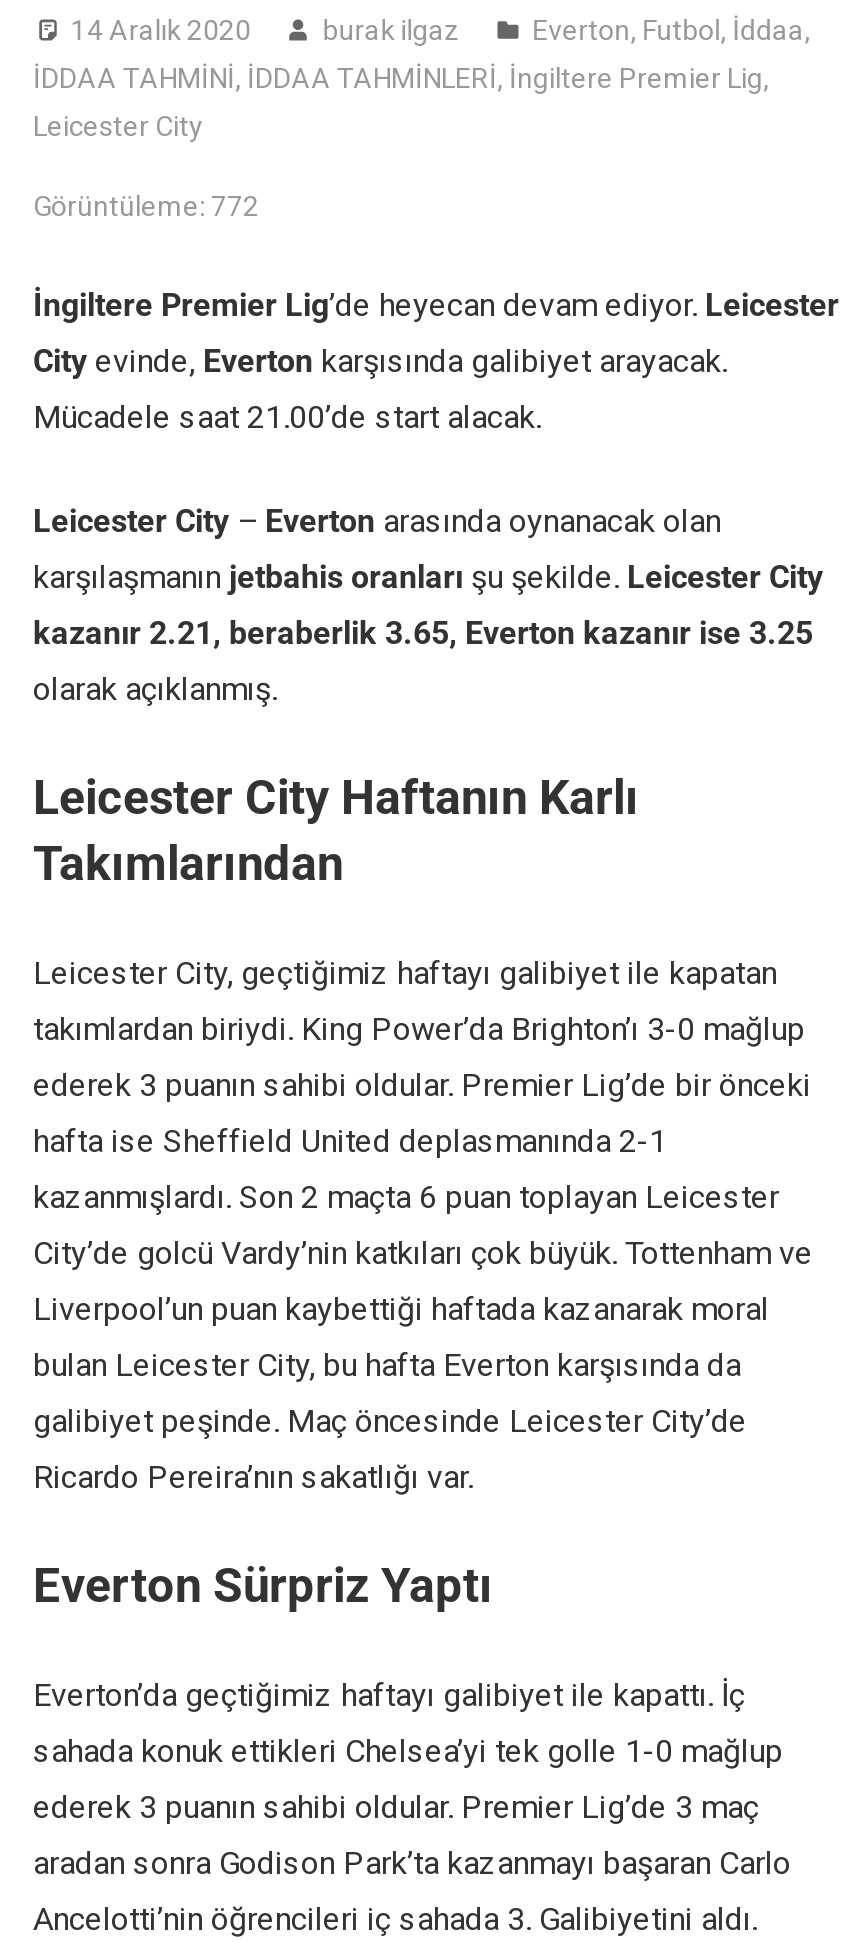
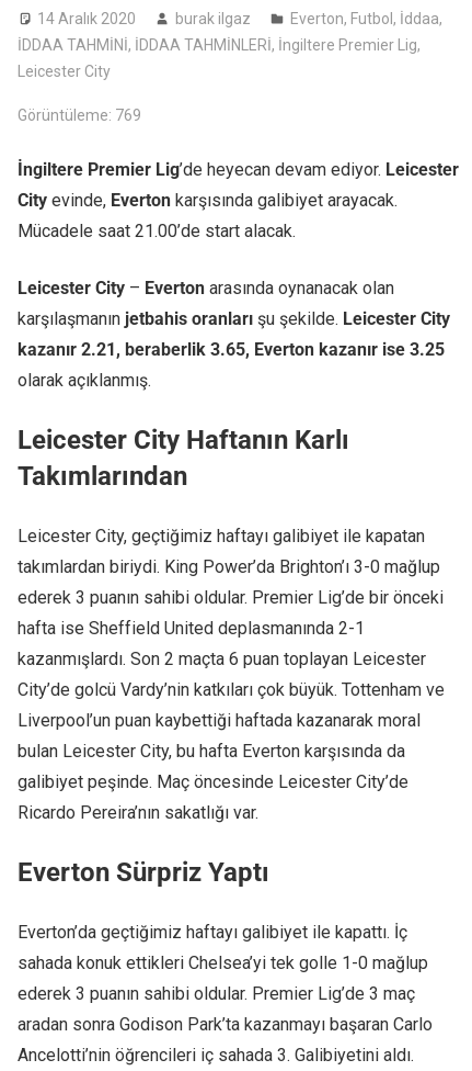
- Görüntüleme: 772
+ Görüntüleme: 769
